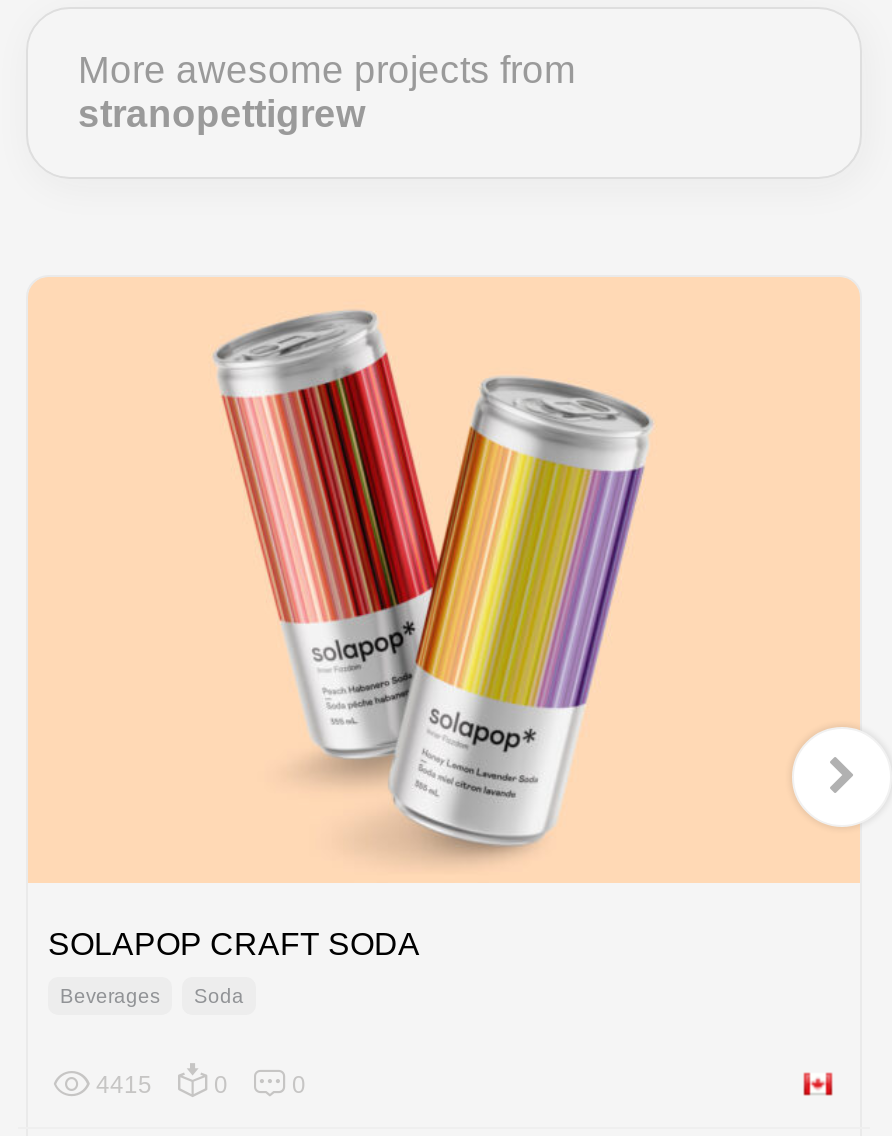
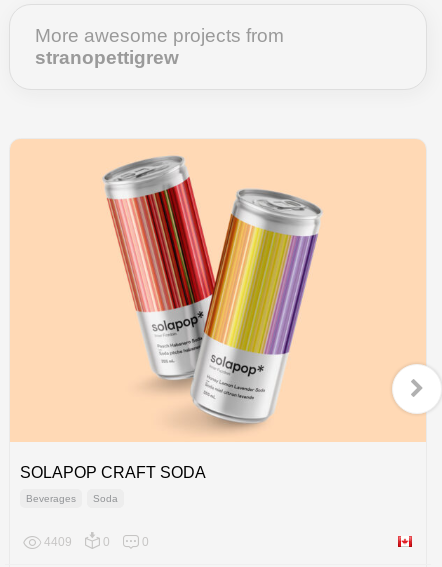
- 4415
+ 4409
